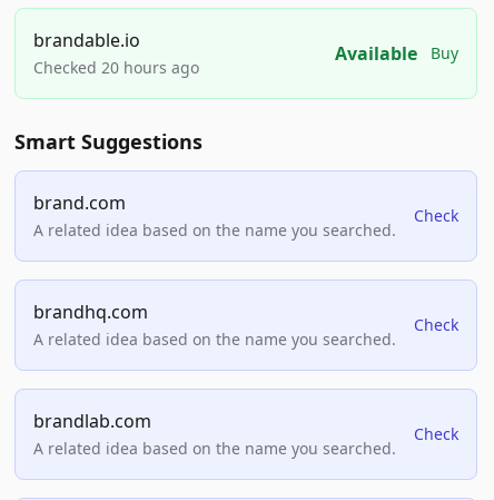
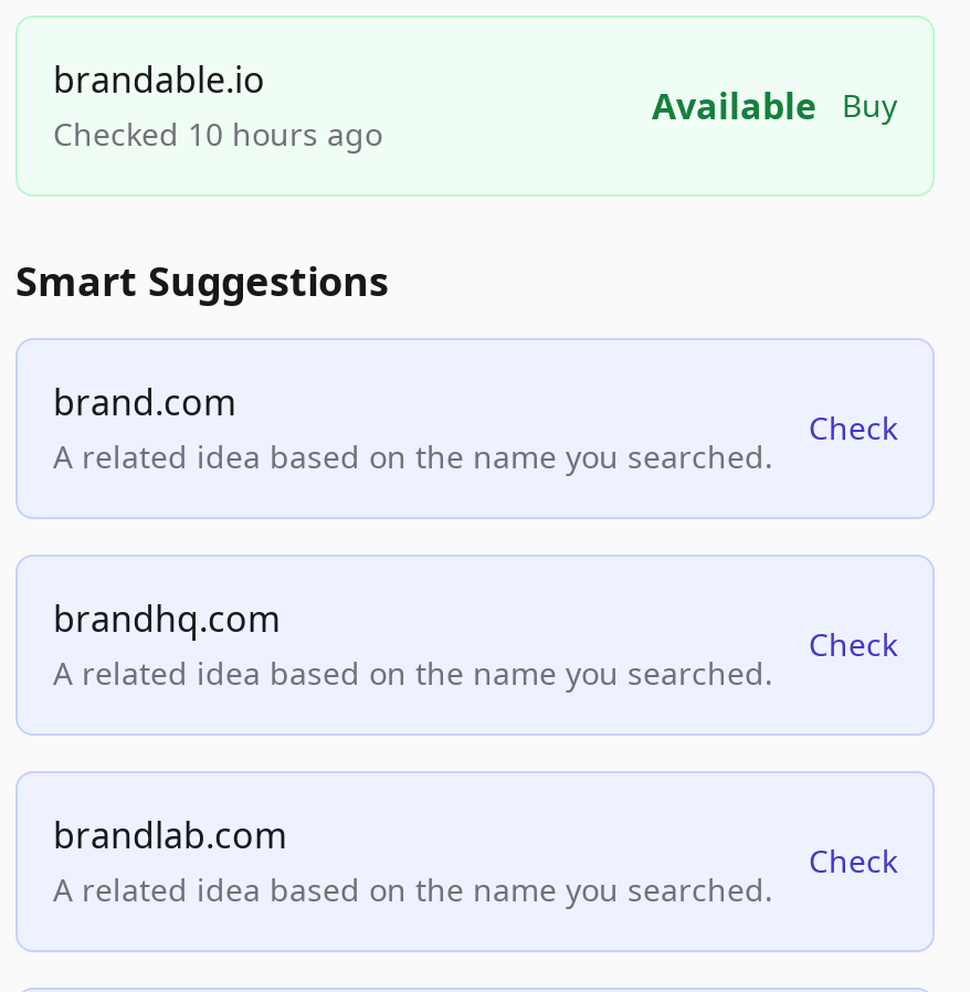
- Checked 20 hours ago
+ Checked 10 hours ago
